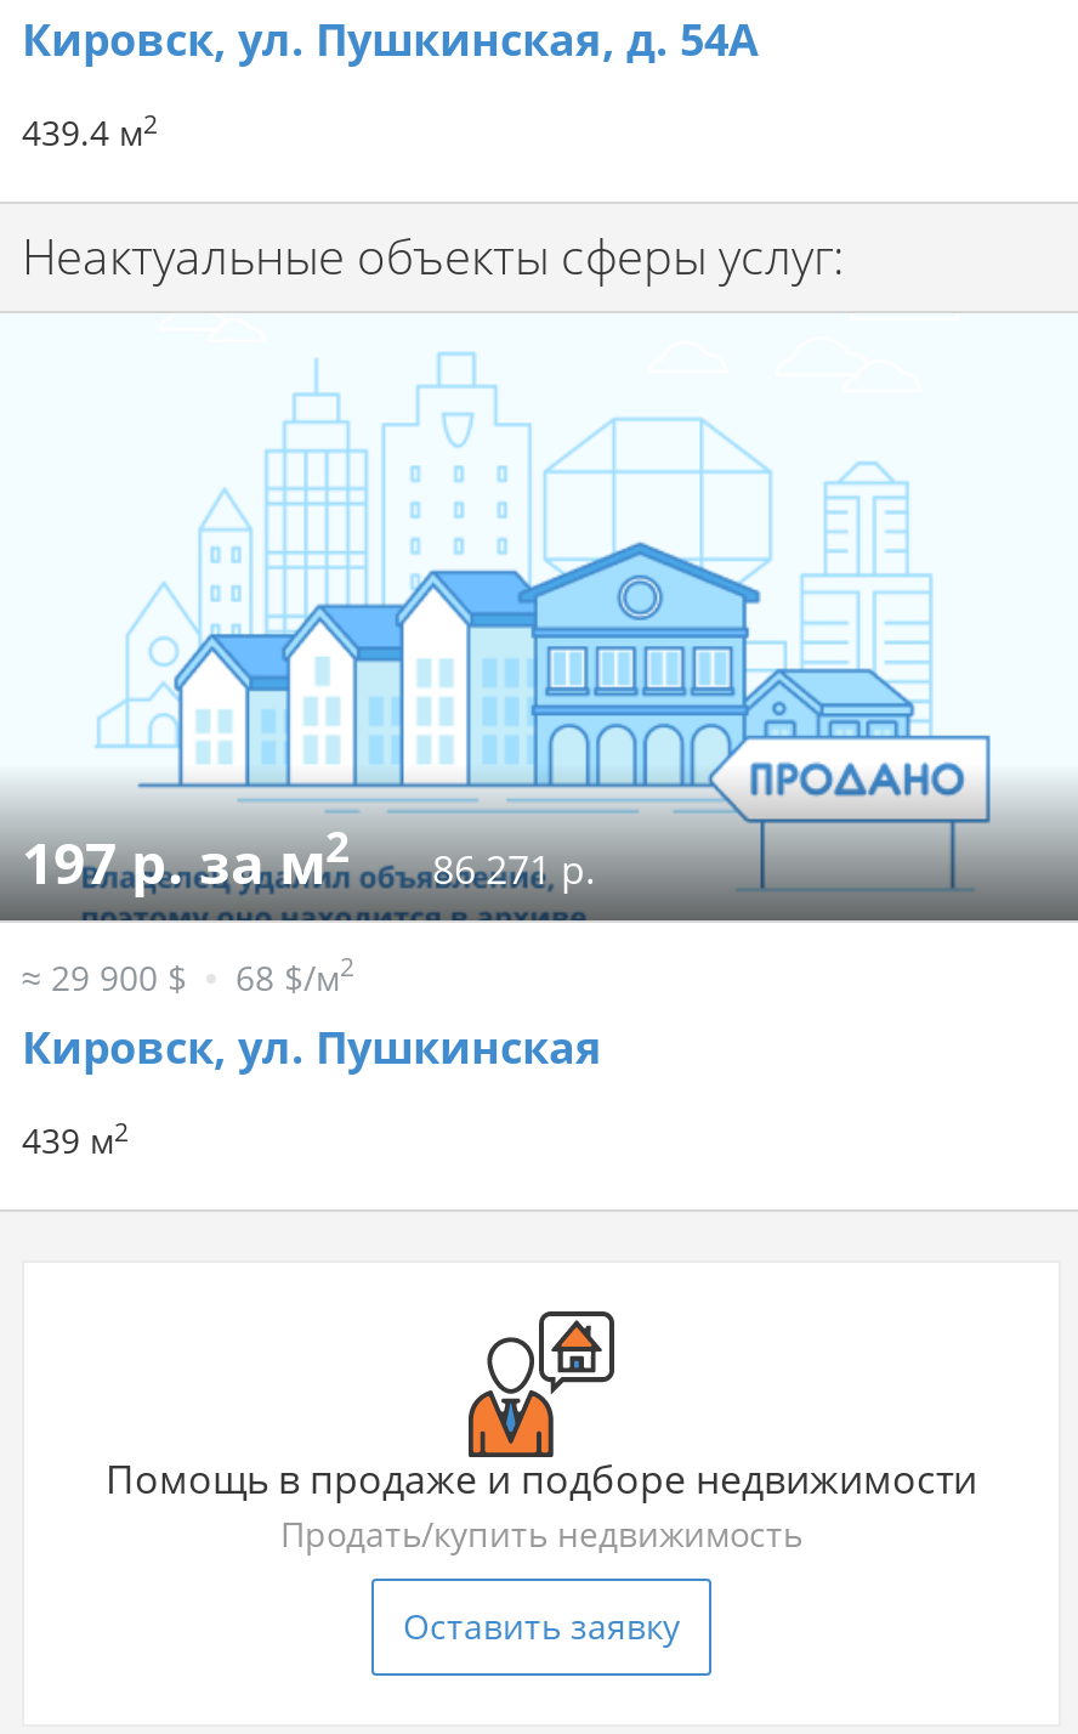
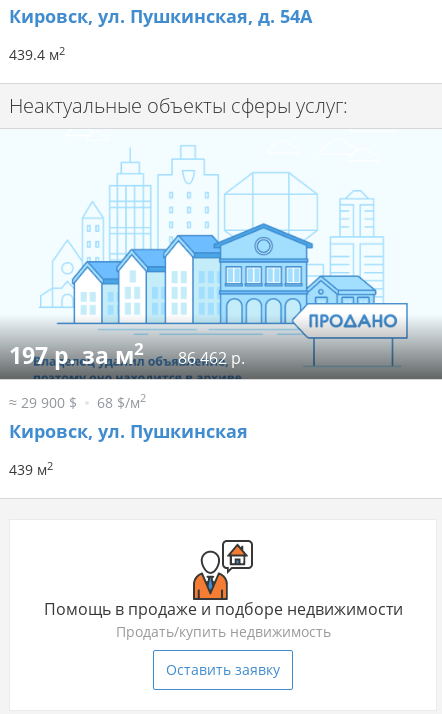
- 86 271 р.
+ 86 462 р.
